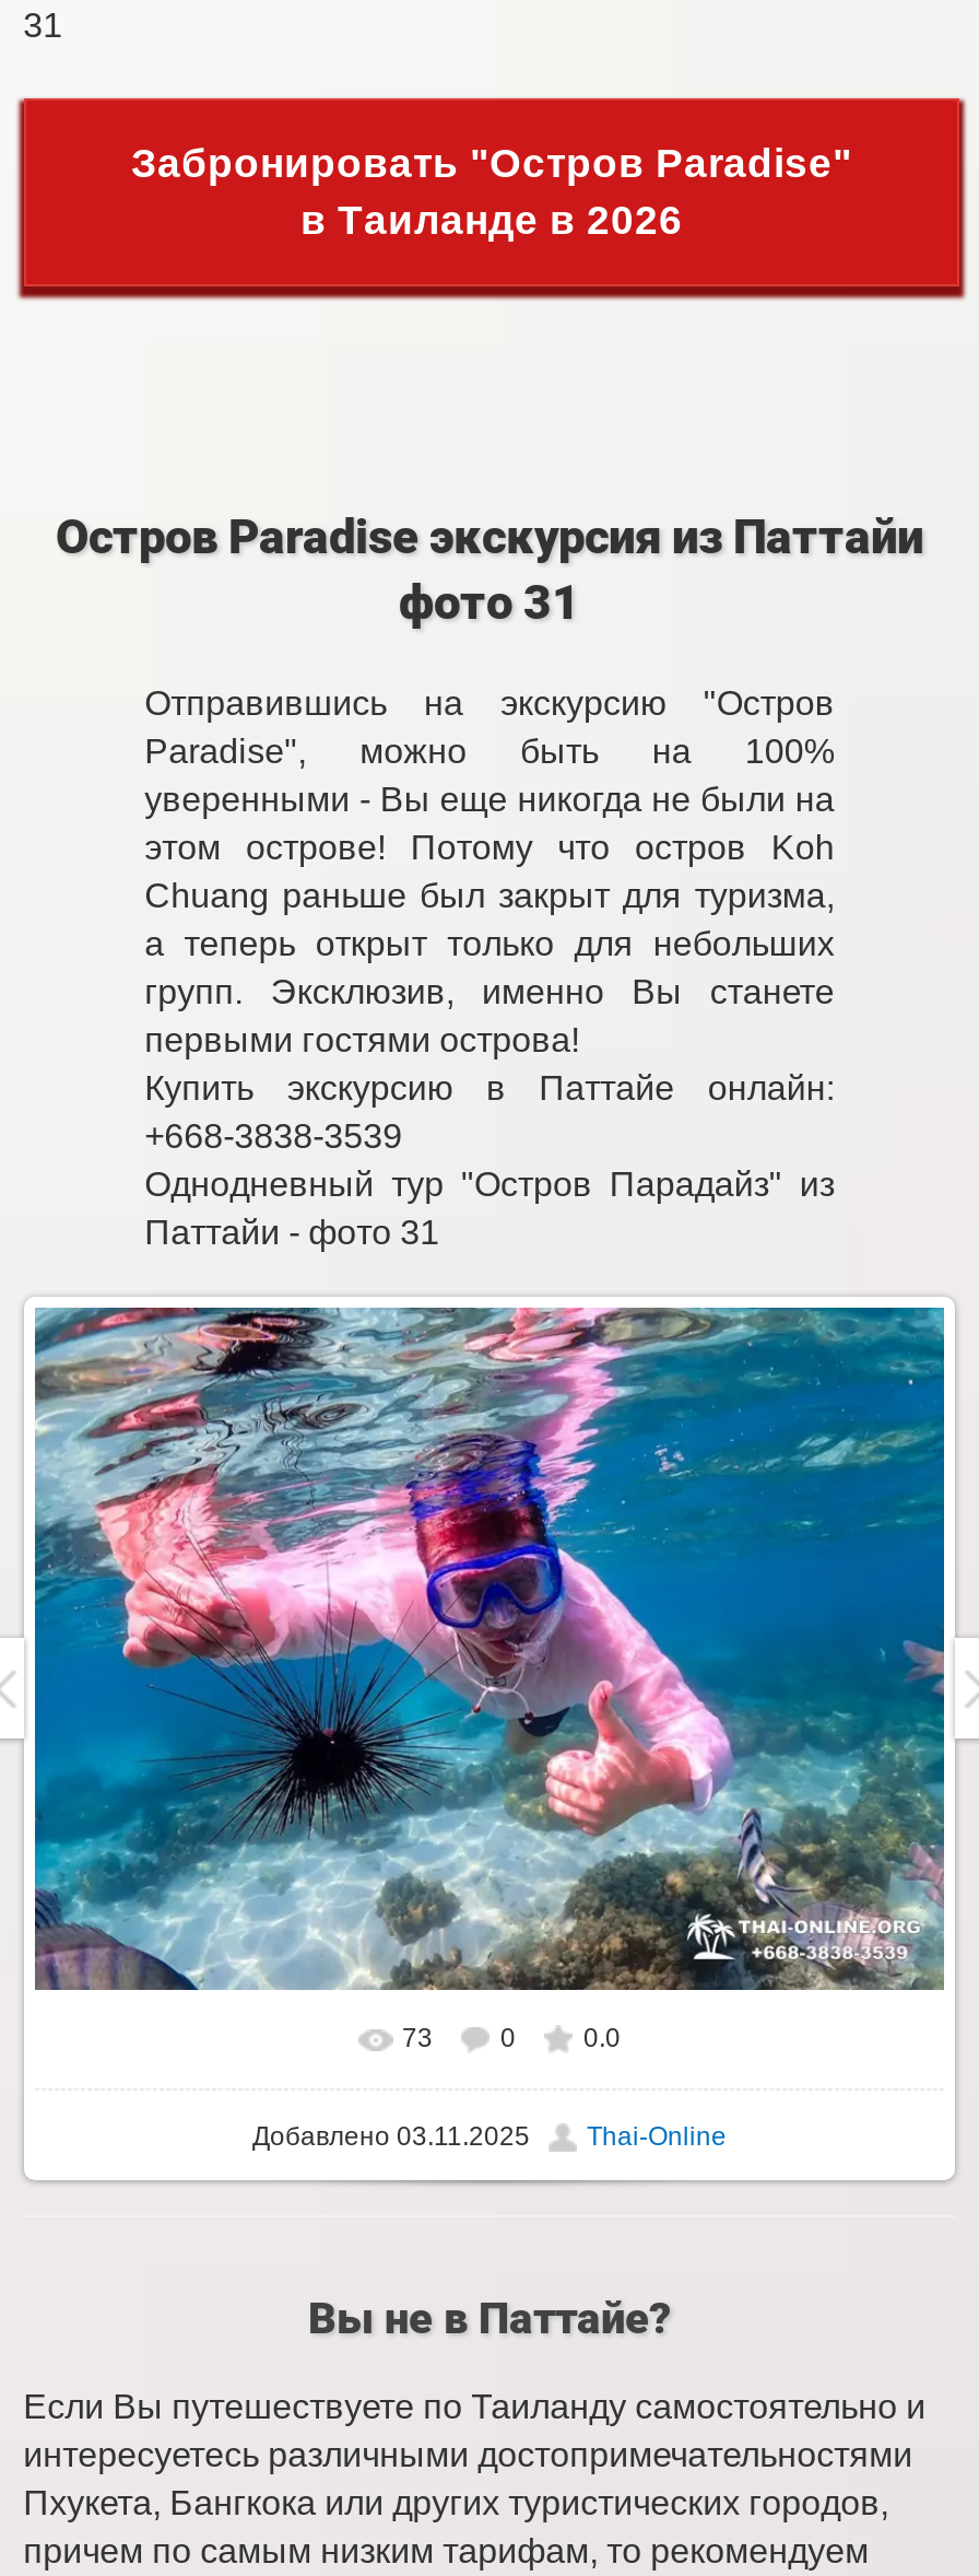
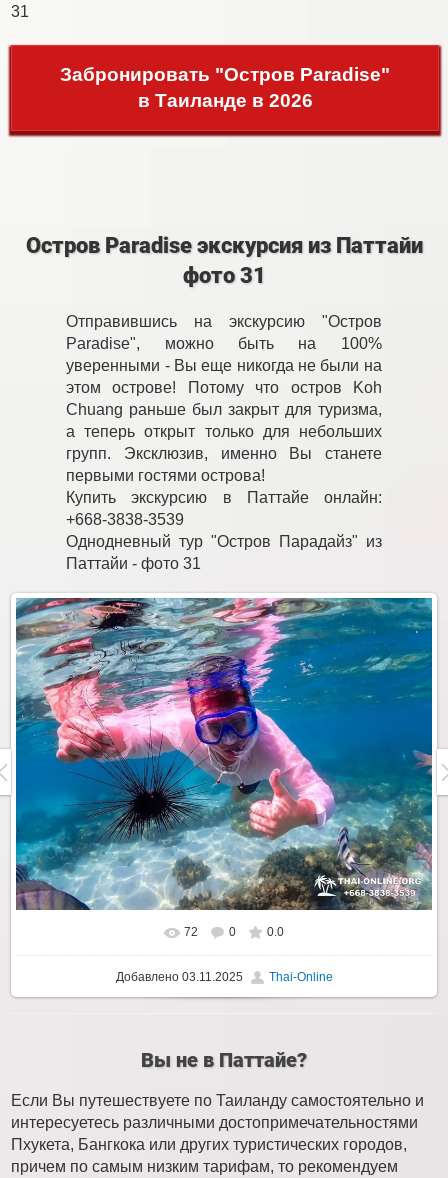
- 73
+ 72
